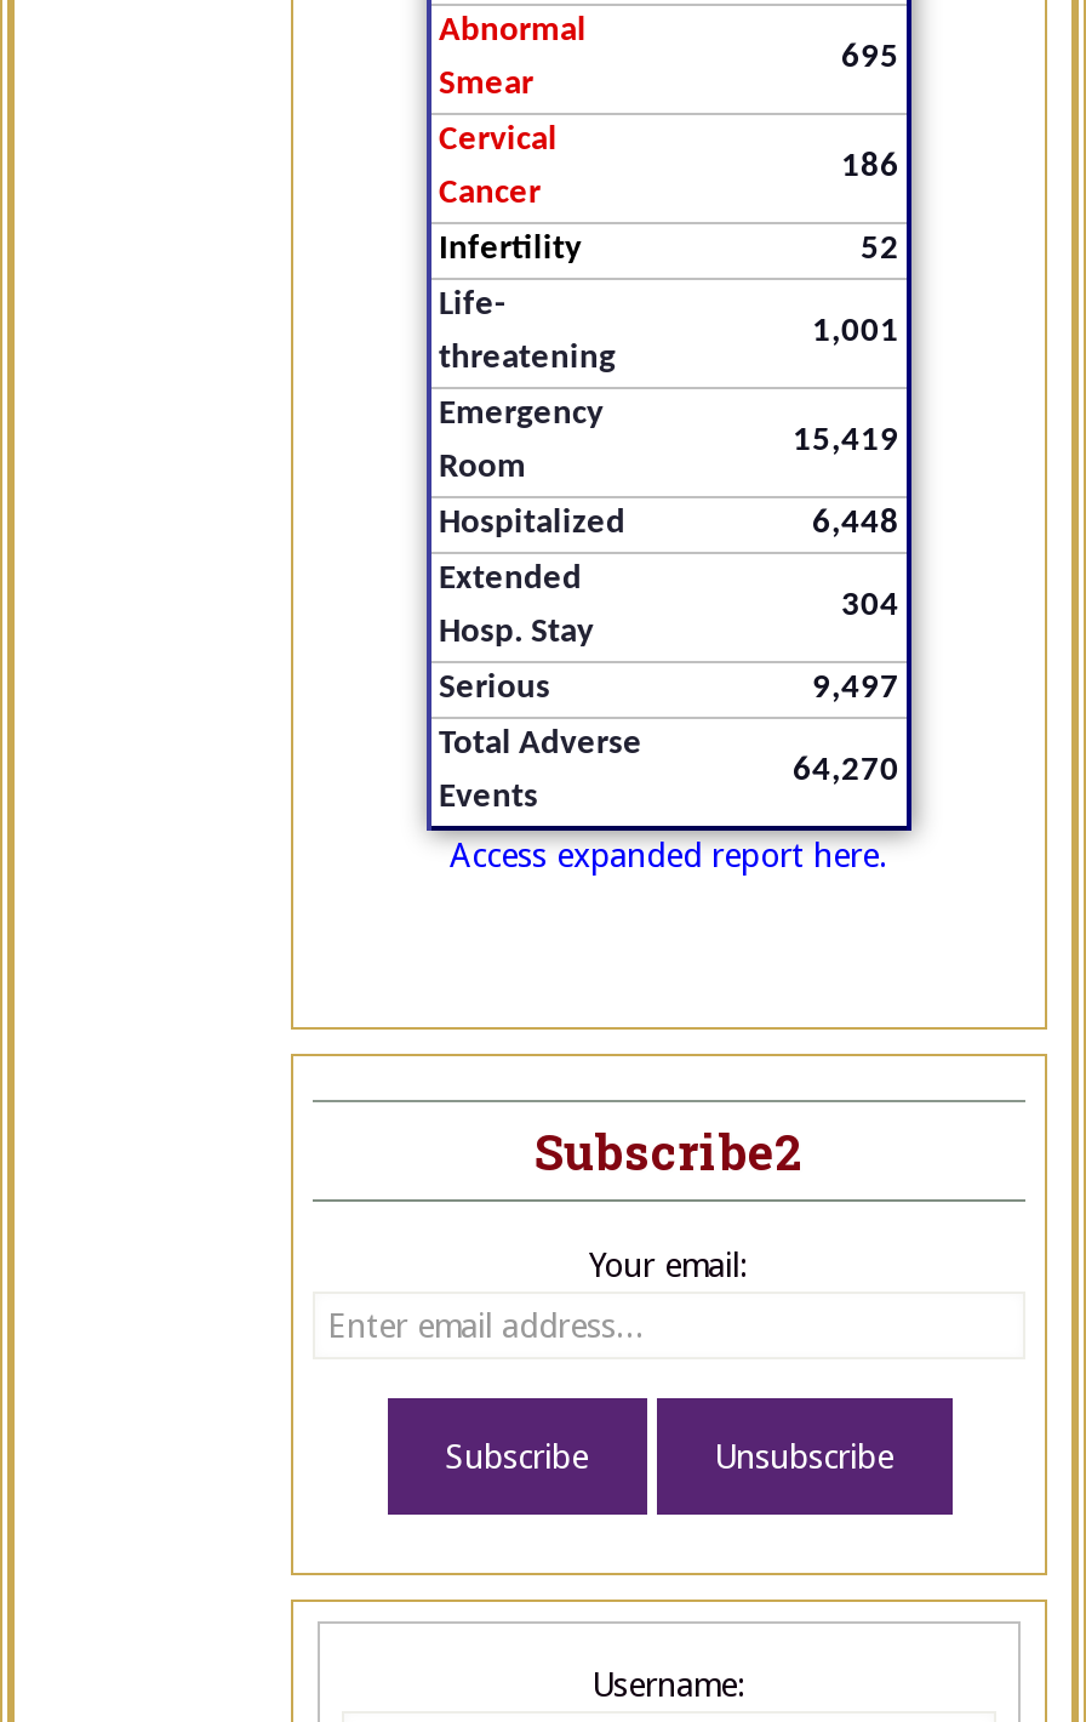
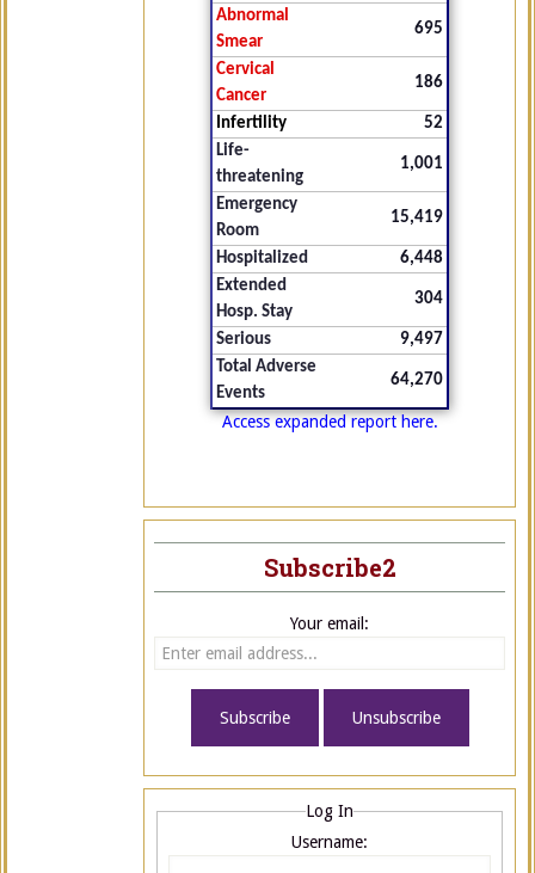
+ Log In
